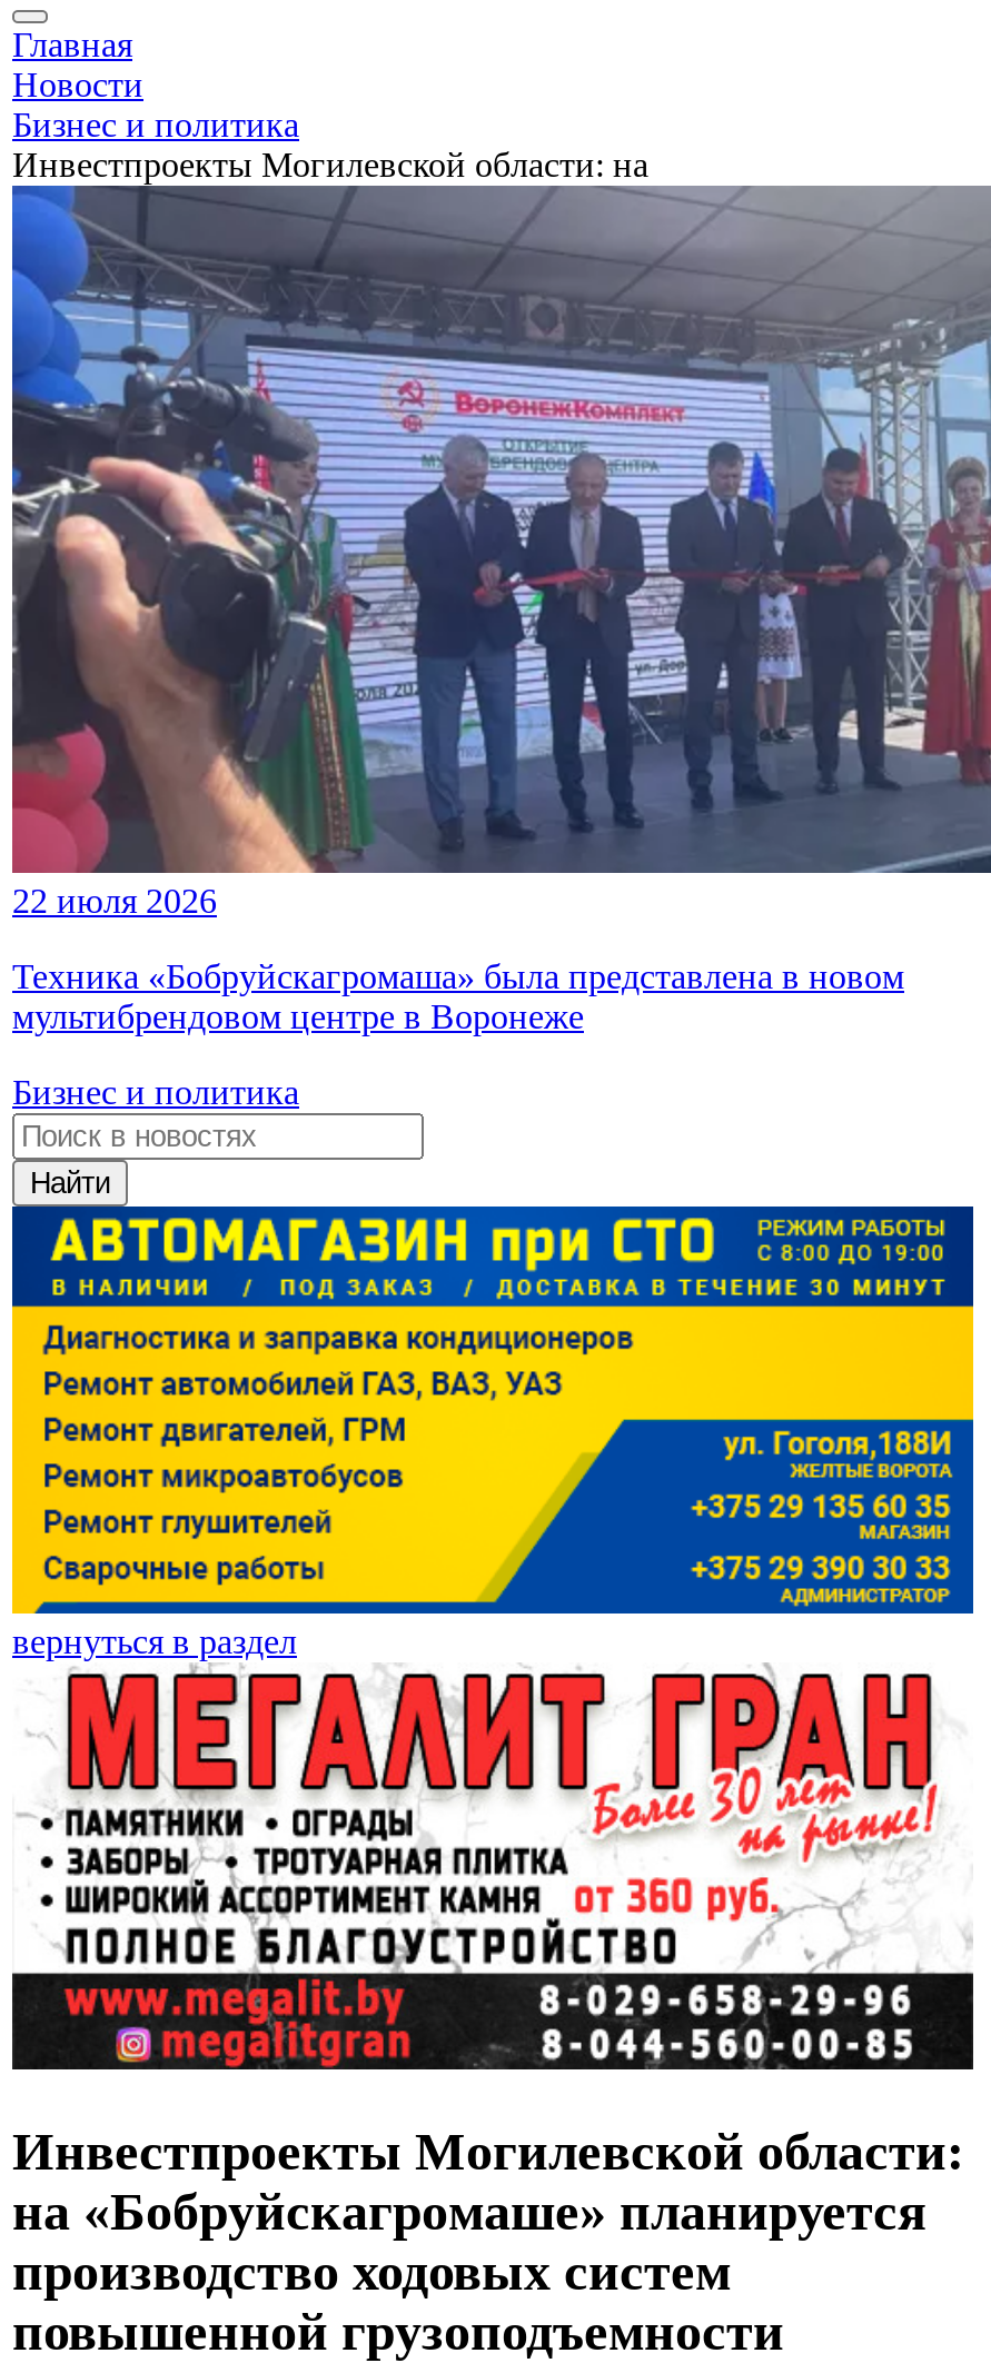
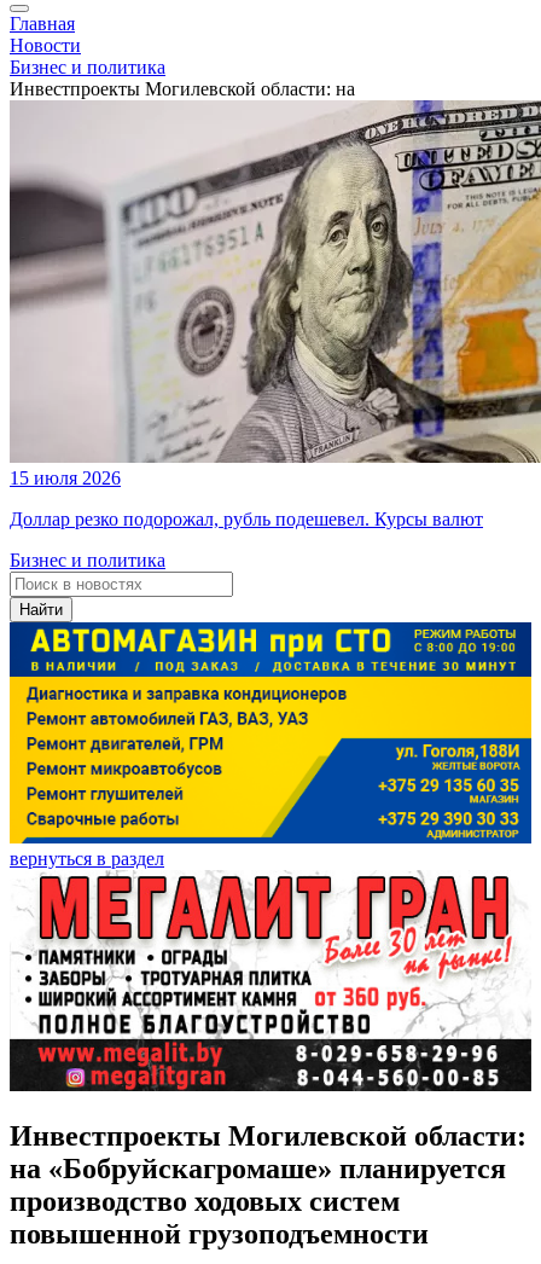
- [image]
- 22 июля 2026
+ [image]
+ 15 июля 2026

- Техника «Бобруйскагромаша» была представлена в новом
- мультибрендовом центре в Воронеже
+ Доллар резко подорожал, рубль подешевел. Курсы валют
